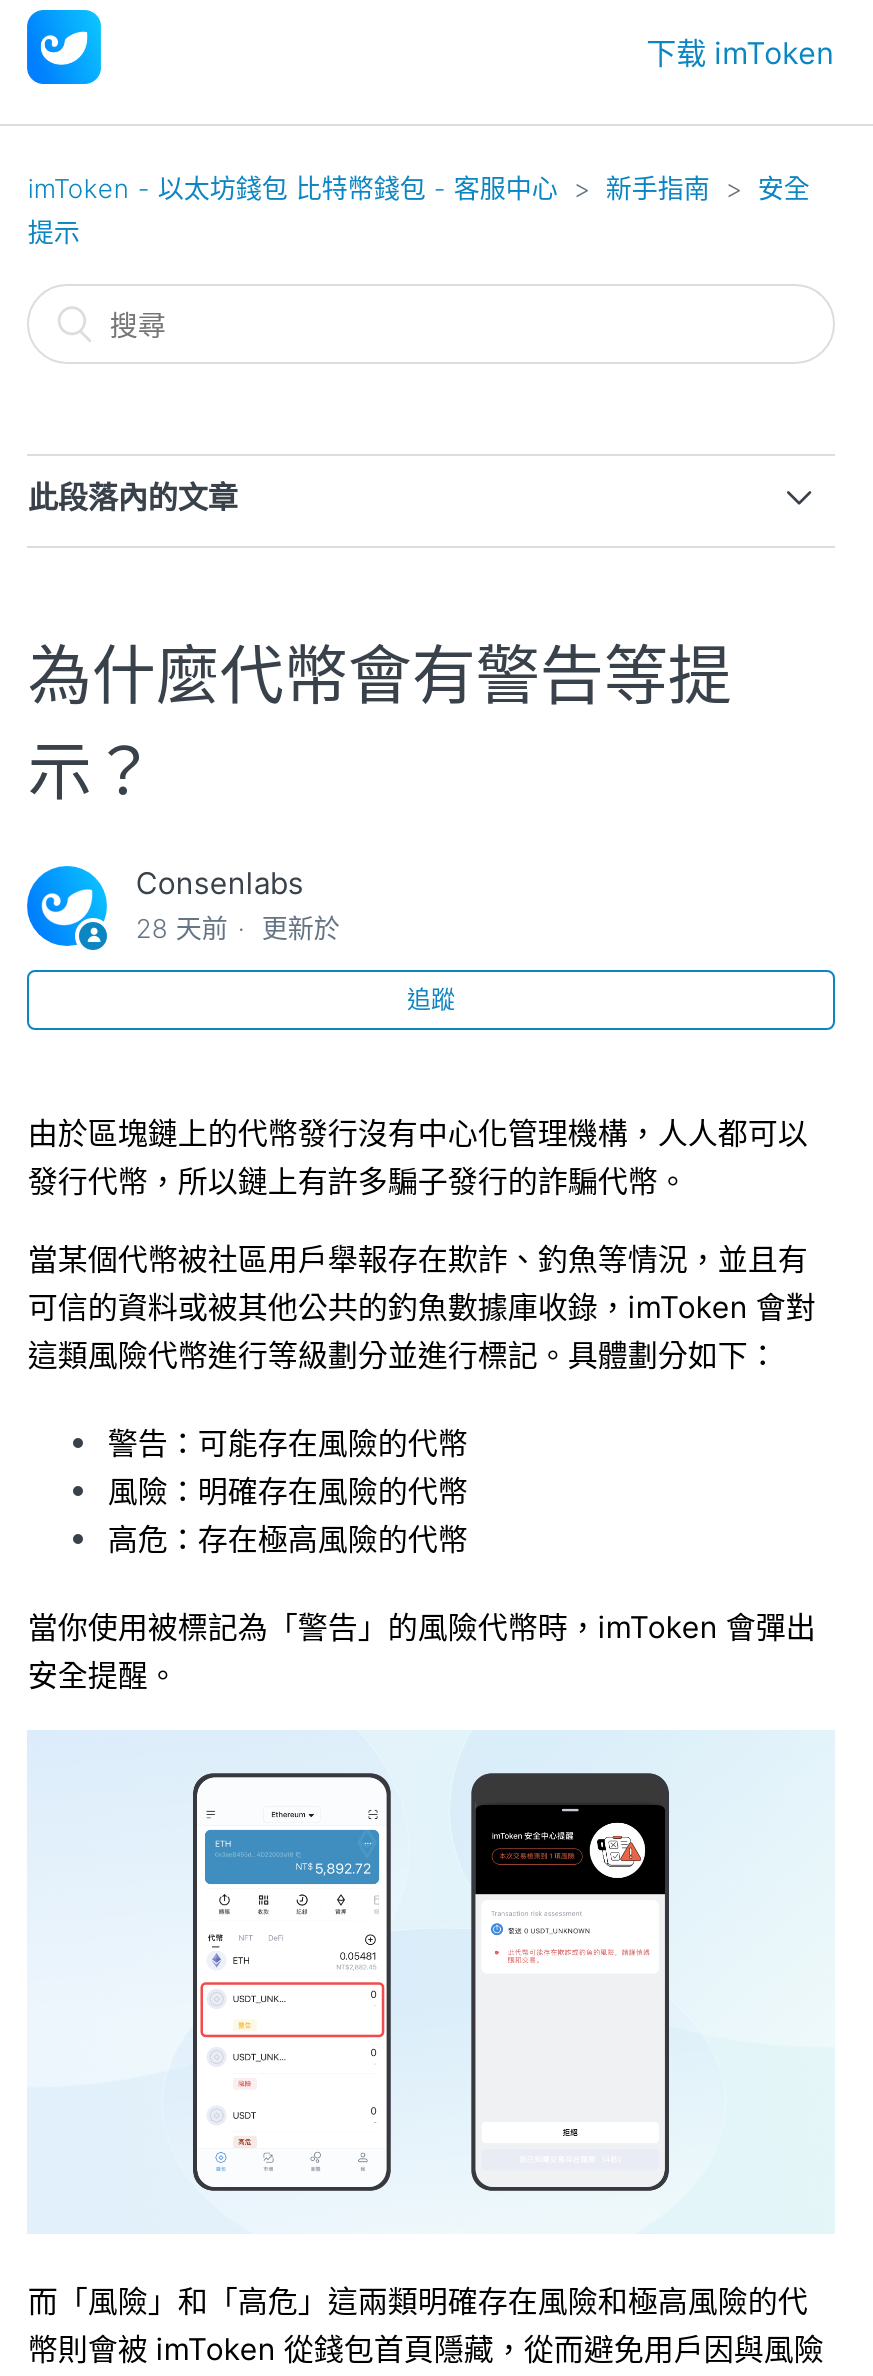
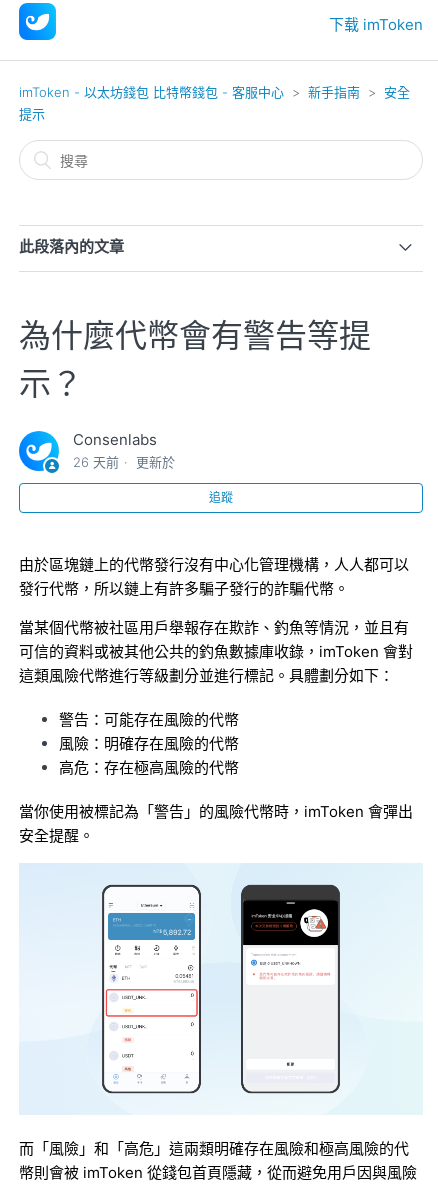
- 28 天前 更新於
+ 26 天前 更新於
